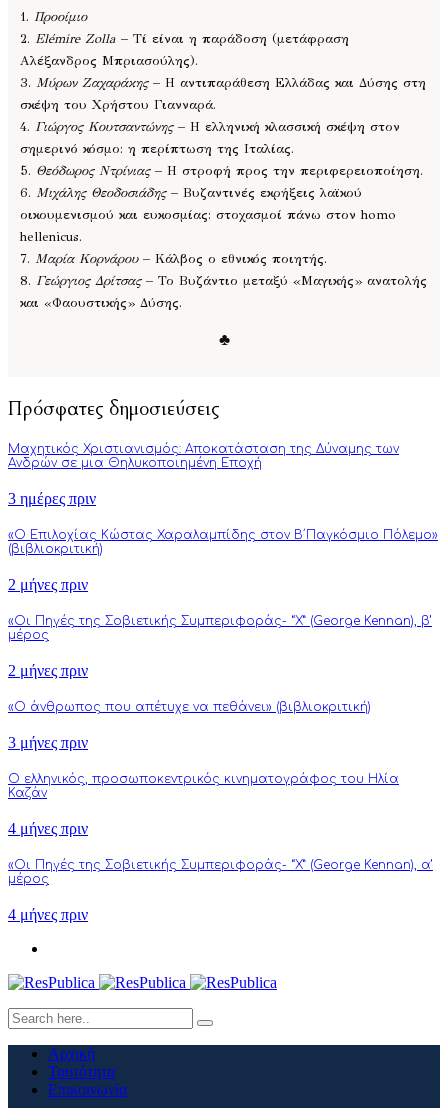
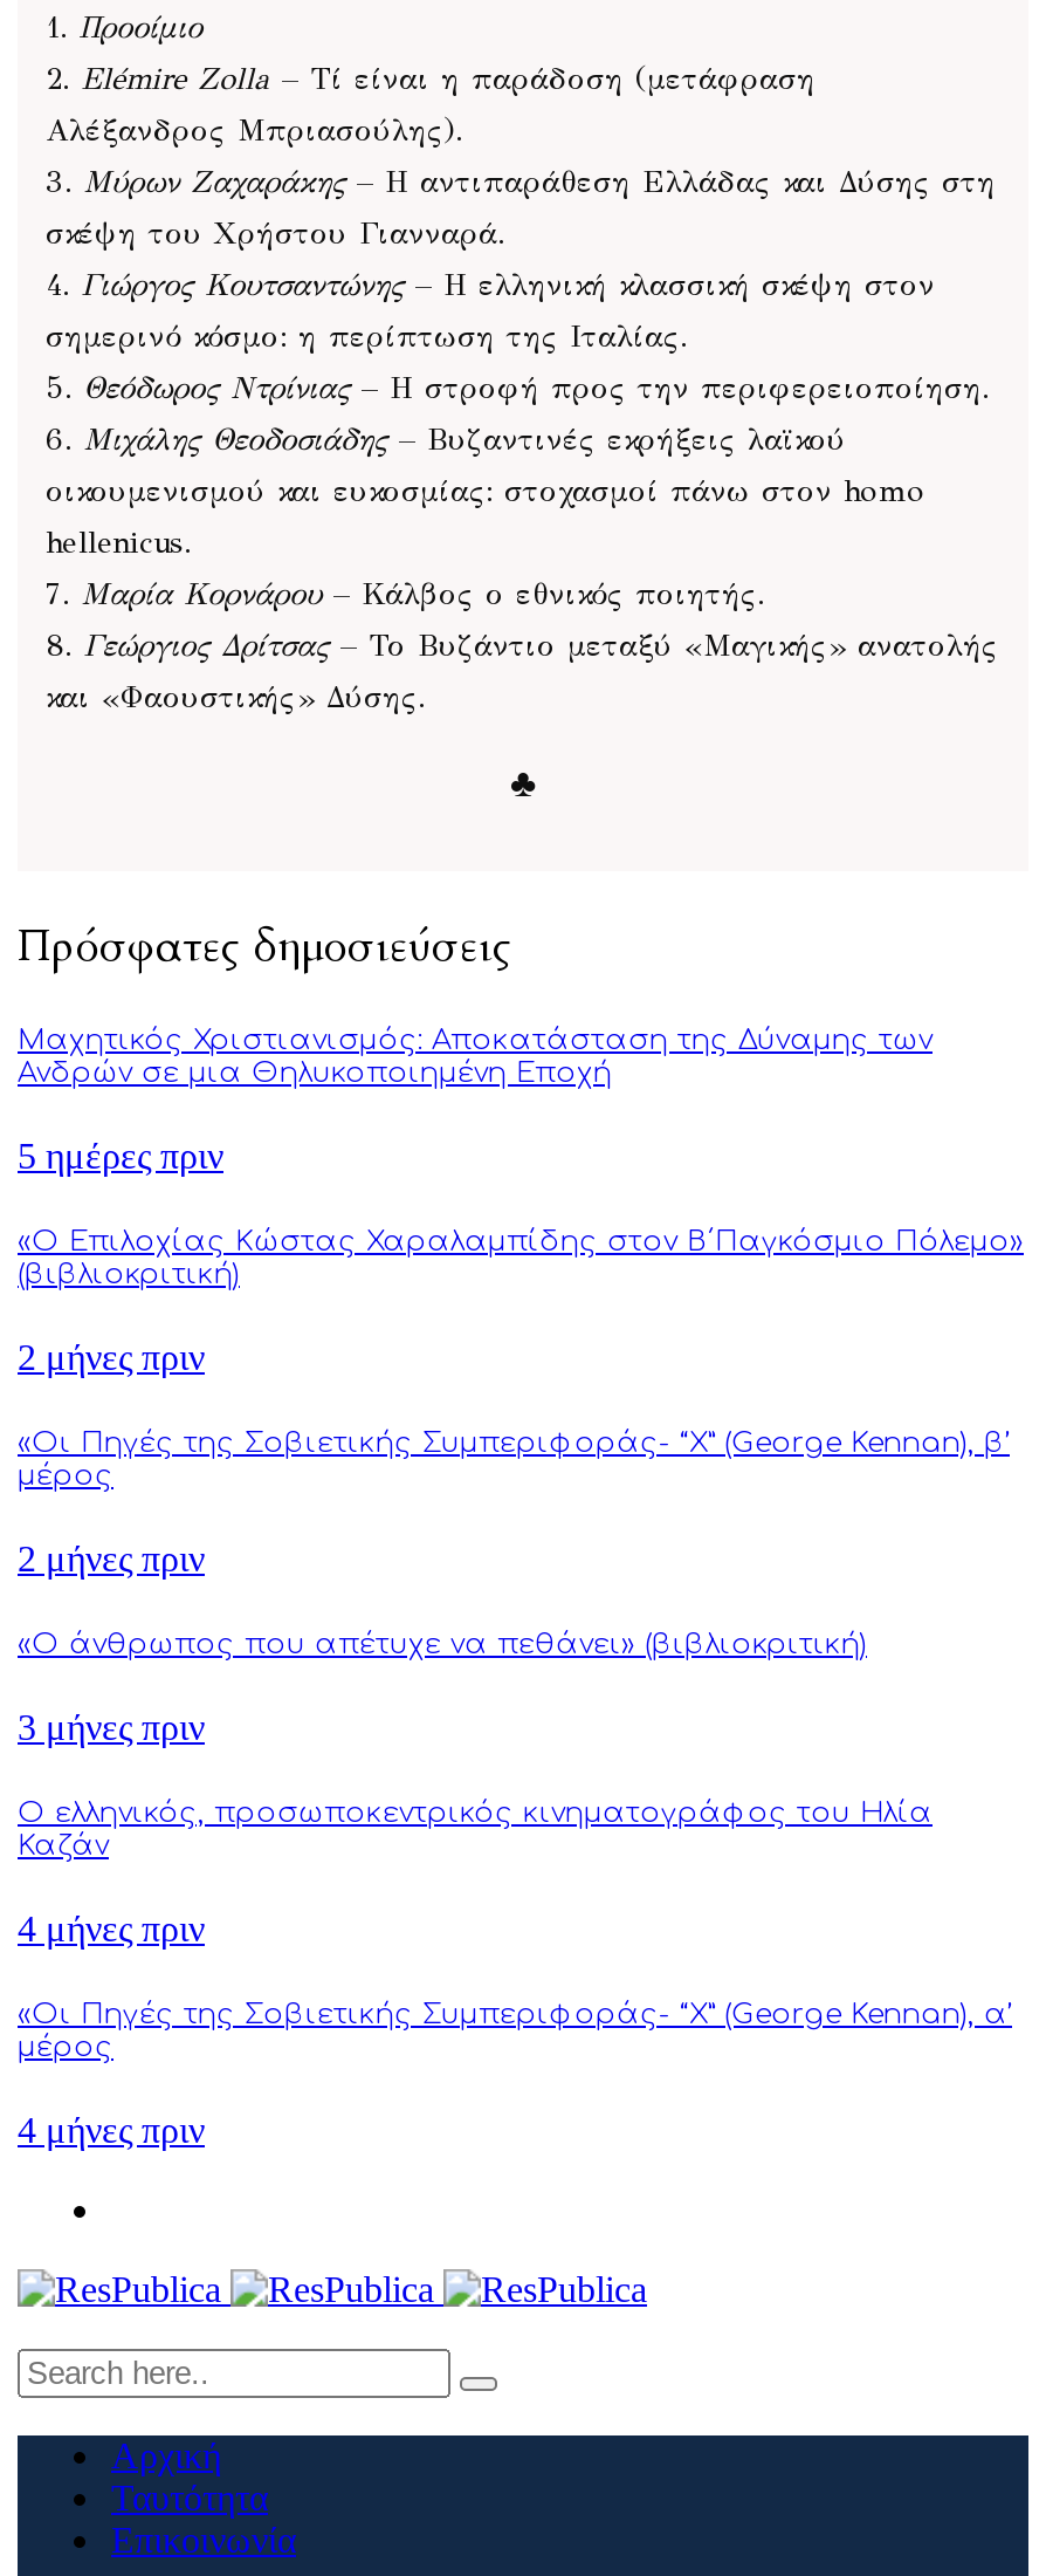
- 3 ημέρες πριν
+ 5 ημέρες πριν
